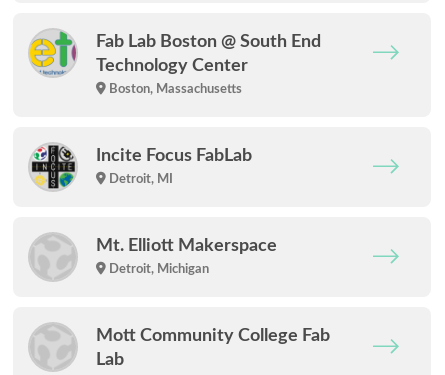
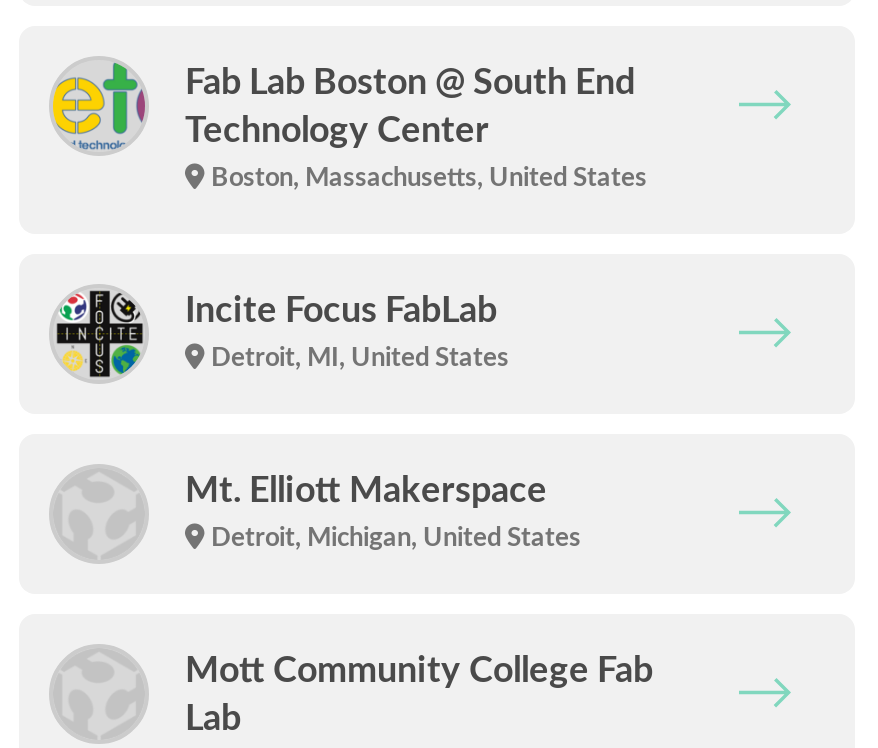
- Boston, Massachusetts
+ Boston, Massachusetts, United States

- Detroit, MI
+ Detroit, MI, United States

- Detroit, Michigan
+ Detroit, Michigan, United States
